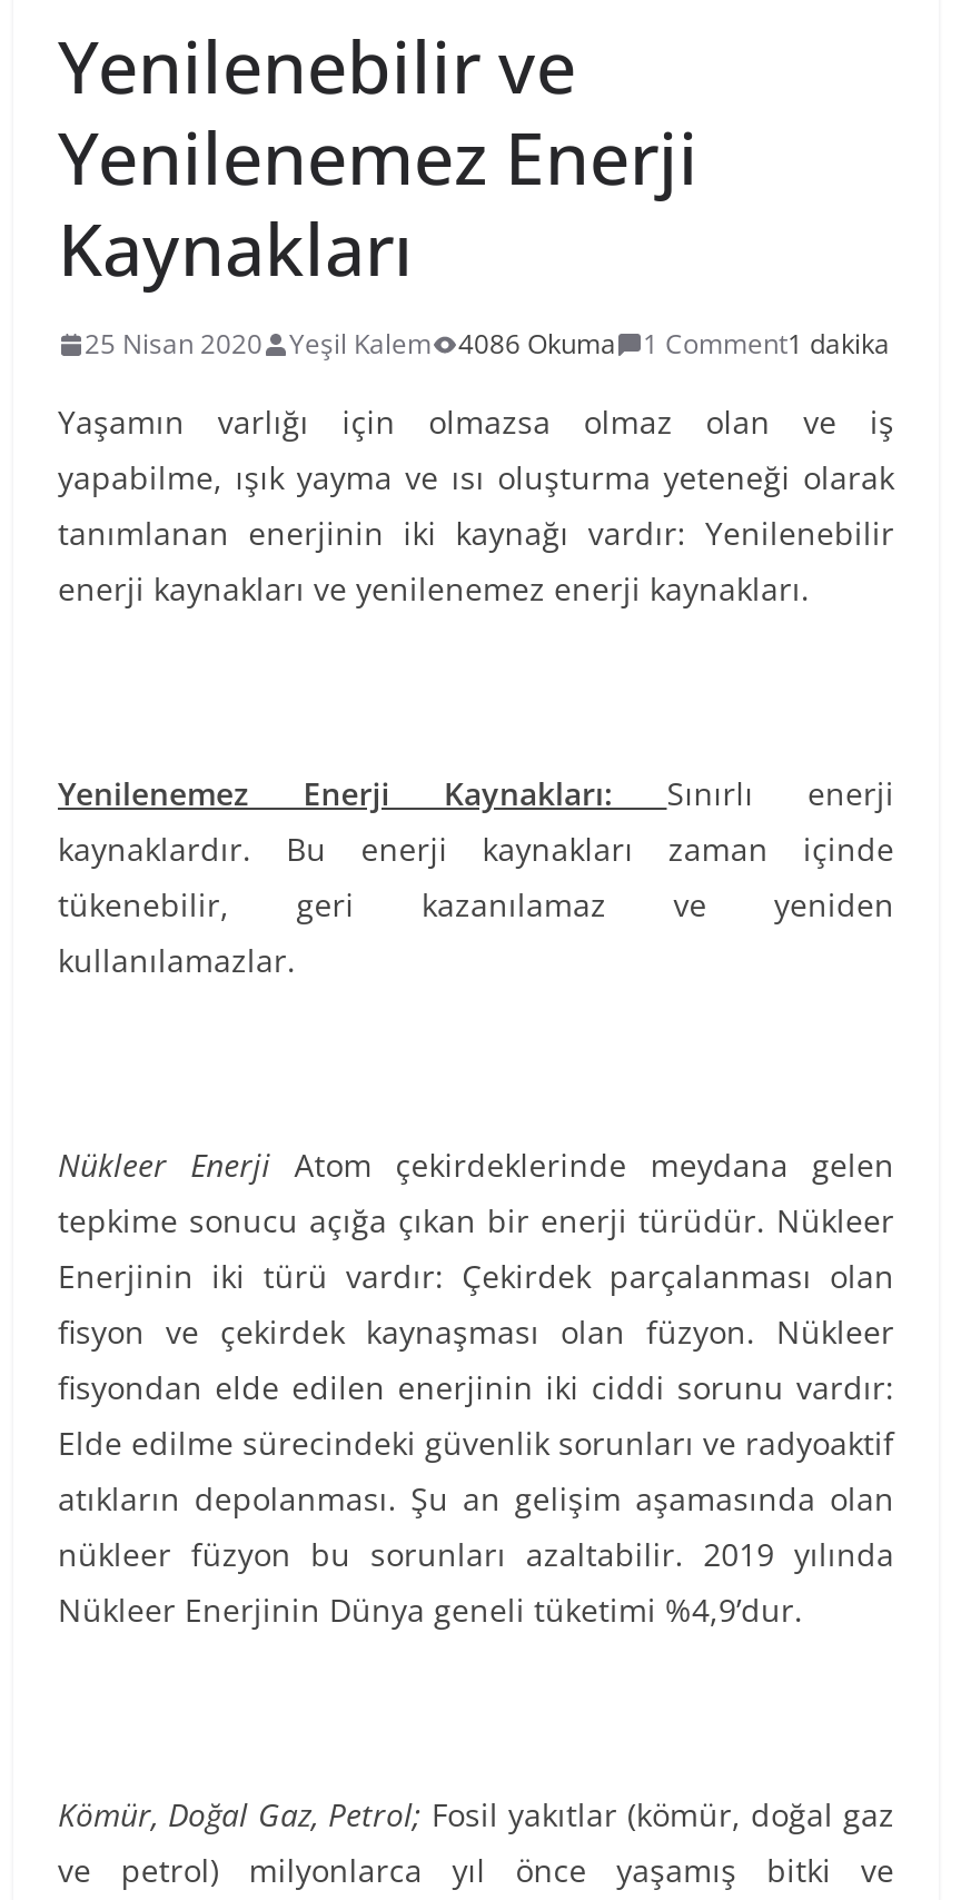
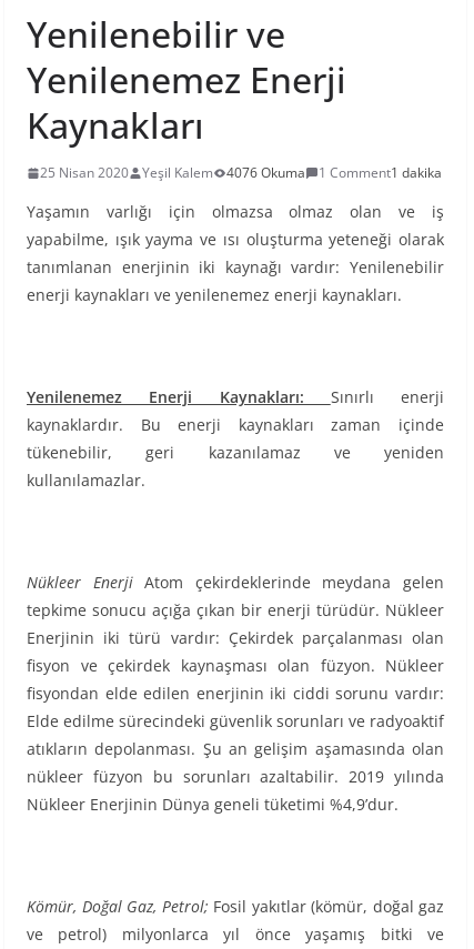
- 25 Nisan 2020 Yeşil Kalem 4086 Okuma 1 Comment1 dakika
+ 25 Nisan 2020 Yeşil Kalem 4076 Okuma 1 Comment1 dakika
